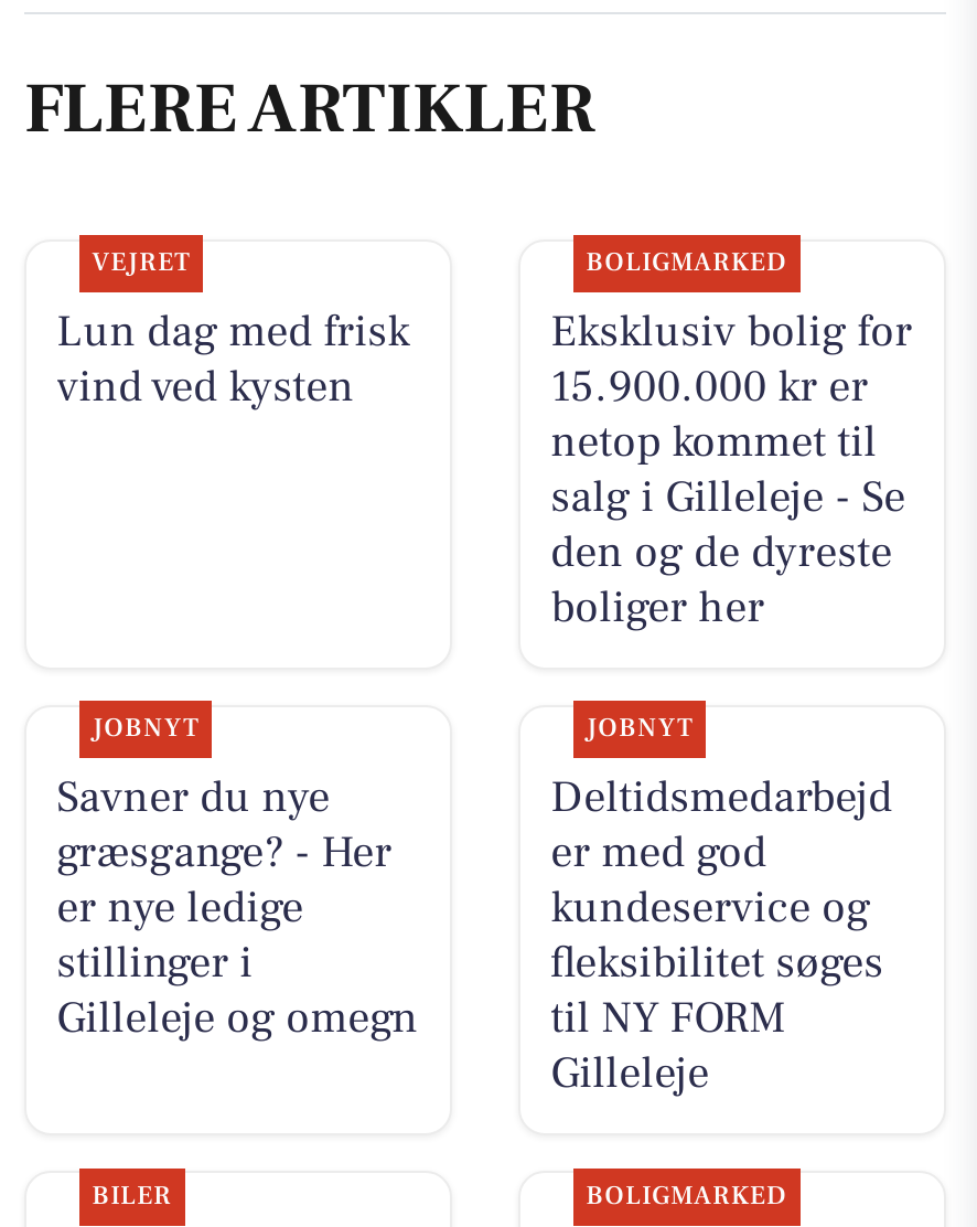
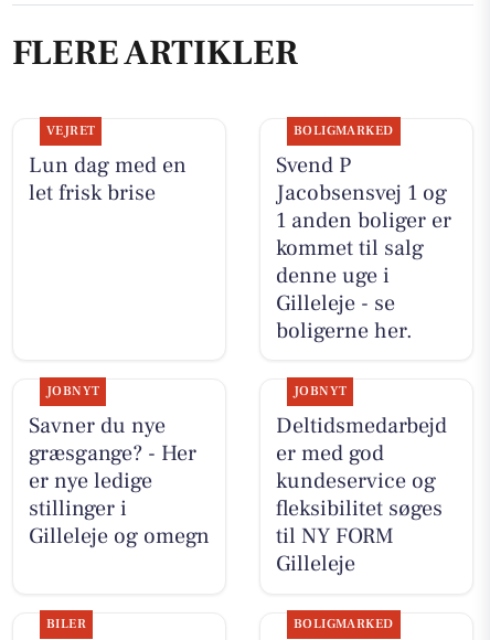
- Lun dag med frisk
- vind ved kysten
+ Lun dag med en
+ let frisk brise

- Eksklusiv bolig for
- 15.900.000 kr er
- netop kommet til
- salg i Gilleleje - Se
- den og de dyreste
- boliger her
+ Svend P
+ Jacobsensvej 1 og
+ 1 anden boliger er
+ kommet til salg
+ denne uge i
+ Gilleleje - se
+ boligerne her.
